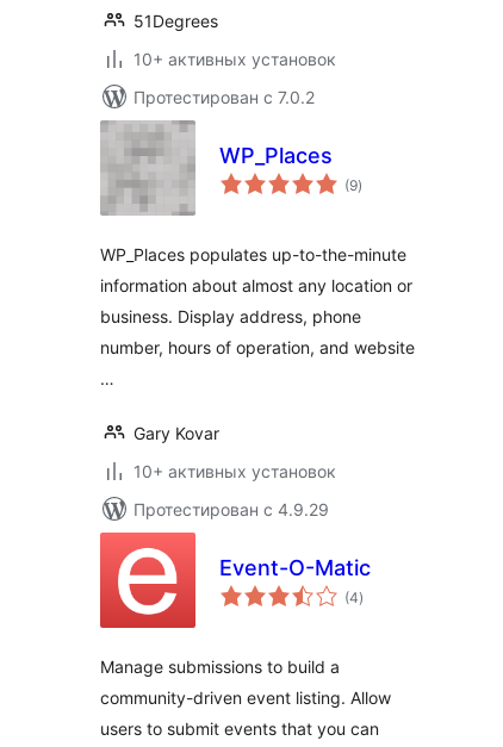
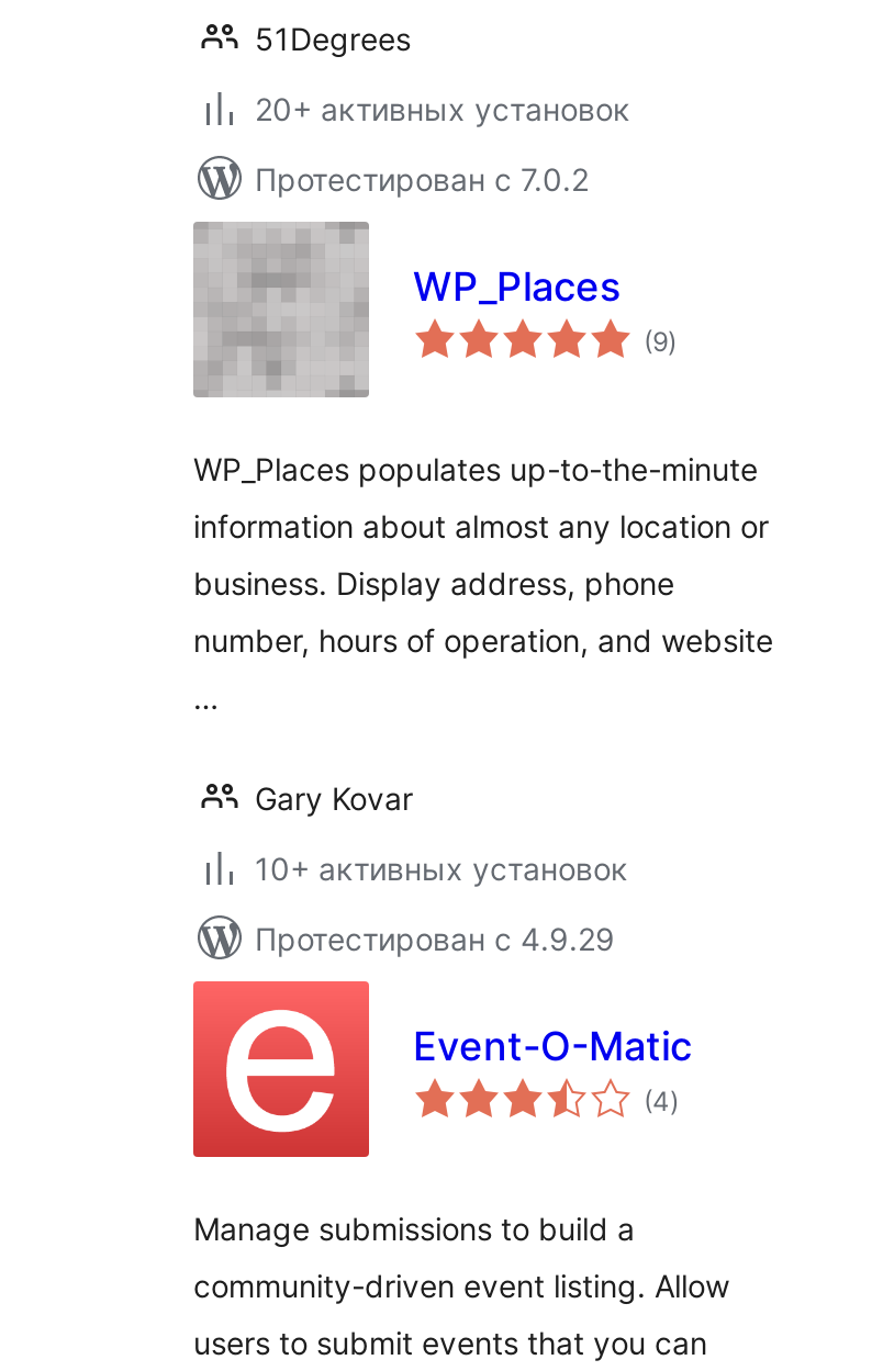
- 10+ активных установок
+ 20+ активных установок
